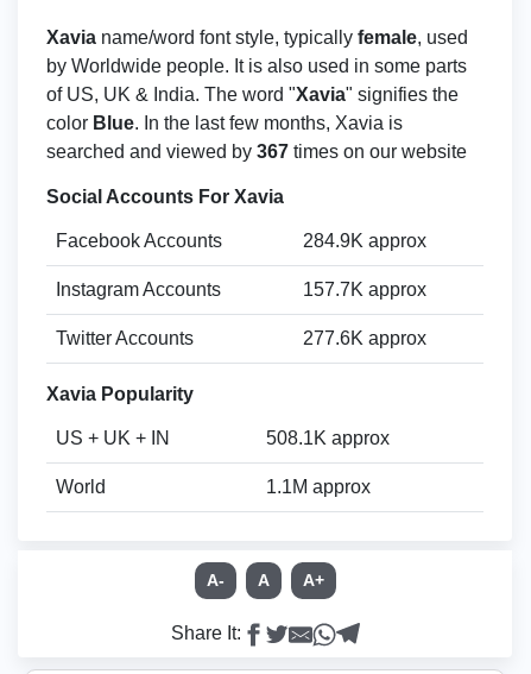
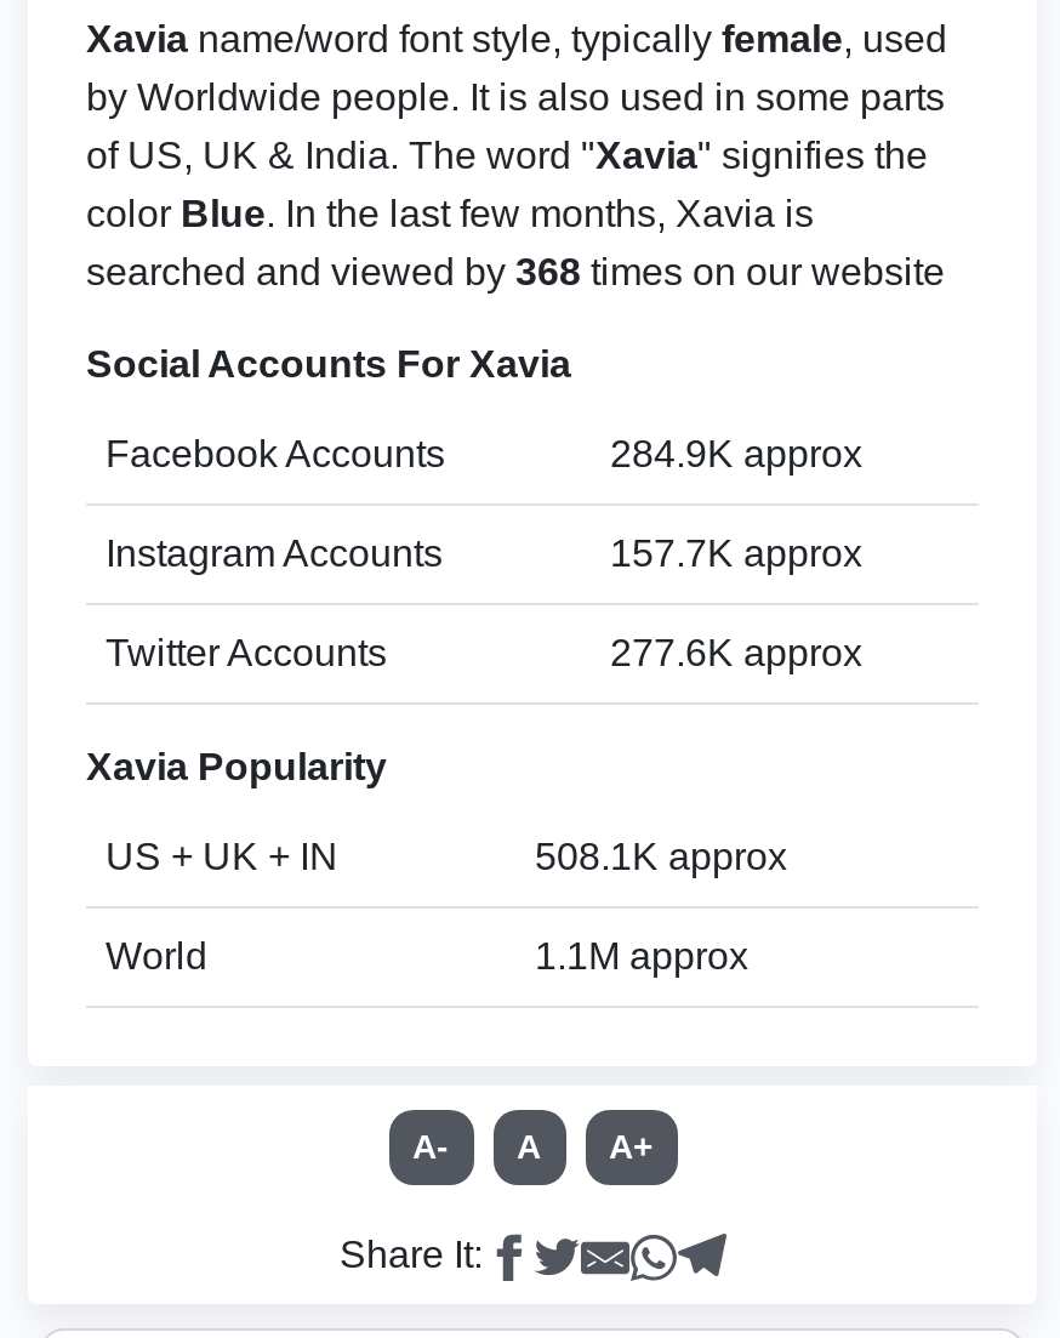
- searched and viewed by 367 times on our website
+ searched and viewed by 368 times on our website
